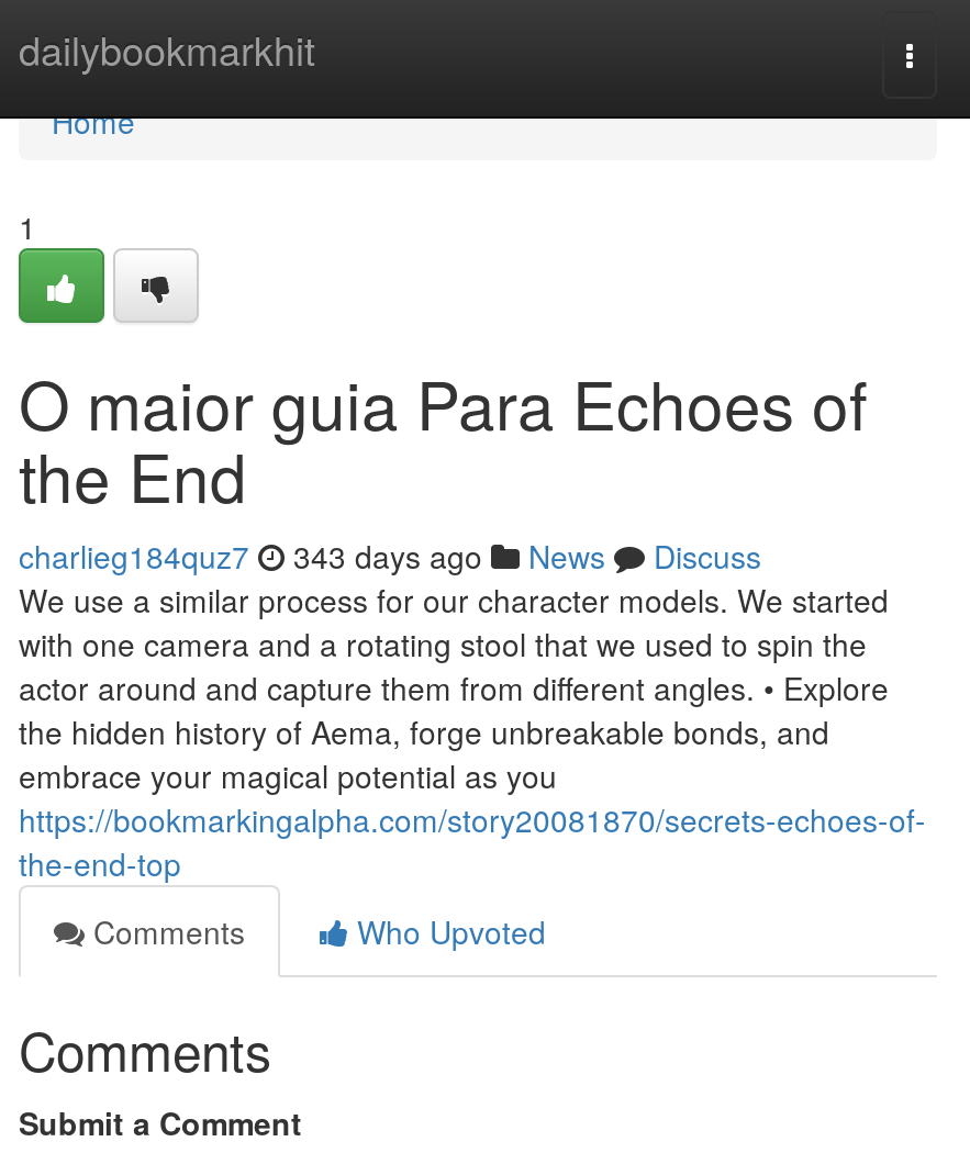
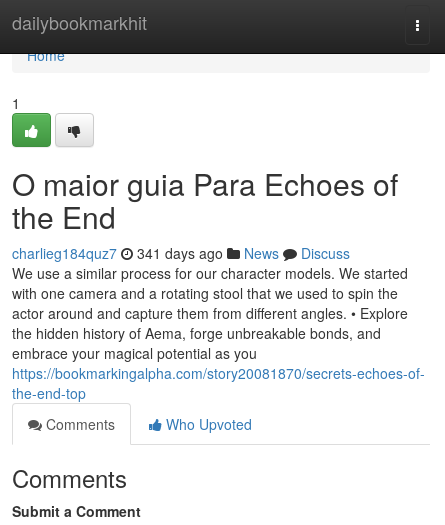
- charlieg184quz7 343 days ago News Discuss
+ charlieg184quz7 341 days ago News Discuss
